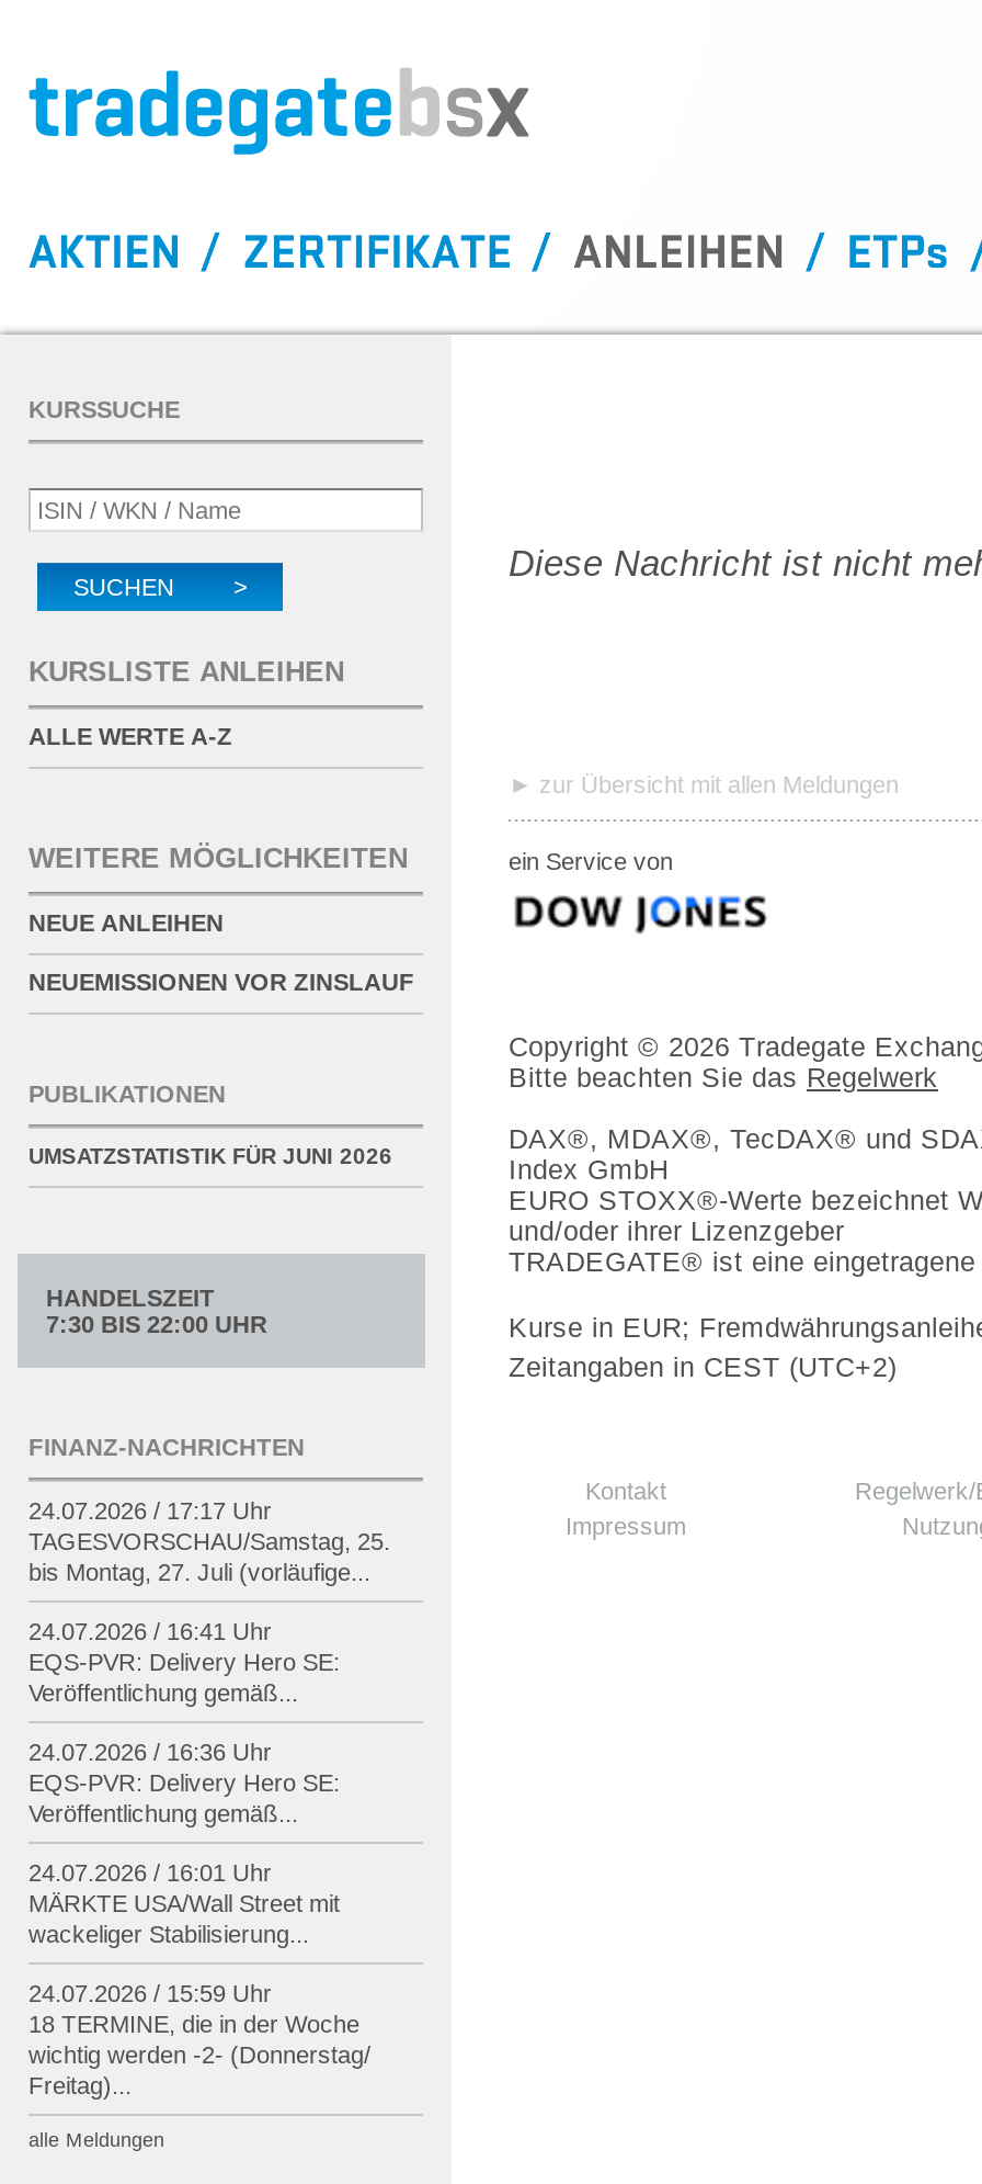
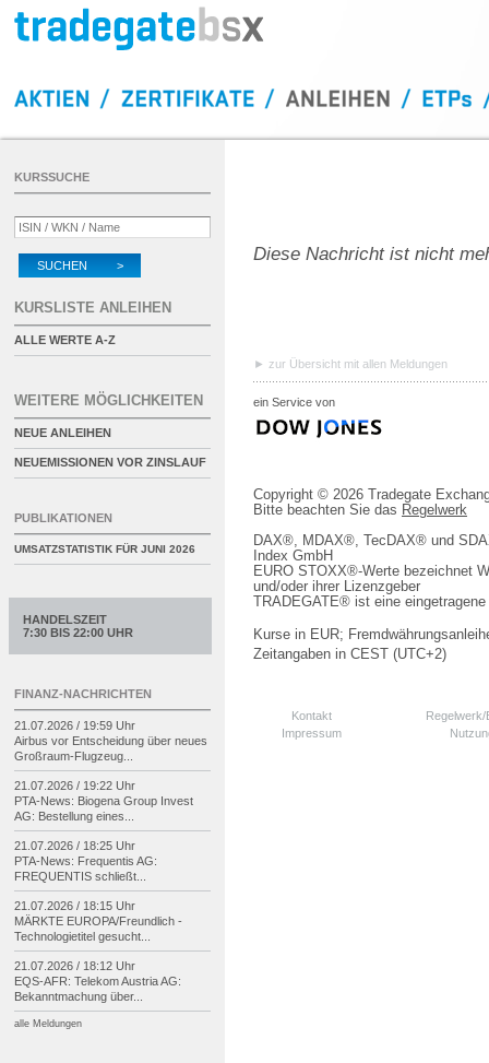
- 24.07.2026 / 17:17 Uhr
- TAGESVORSCHAU/Samstag, 25.
- bis Montag, 27. Juli (vorläufige...
+ 21.07.2026 / 19:59 Uhr
+ Airbus vor Entscheidung über neues
+ Großraum-Flugzeug...

- 24.07.2026 / 16:41 Uhr
- EQS-PVR: Delivery Hero SE:
- Veröffentlichung gemäß...
+ 21.07.2026 / 19:22 Uhr
+ PTA-News: Biogena Group Invest
+ AG: Bestellung eines...

- 24.07.2026 / 16:36 Uhr
- EQS-PVR: Delivery Hero SE:
- Veröffentlichung gemäß...
+ 21.07.2026 / 18:25 Uhr
+ PTA-News: Frequentis AG:
+ FREQUENTIS schließt...

- 24.07.2026 / 16:01 Uhr
- MÄRKTE USA/Wall Street mit
- wackeliger Stabilisierung...
+ 21.07.2026 / 18:15 Uhr
+ MÄRKTE EUROPA/Freundlich -
+ Technologietitel gesucht...

- 24.07.2026 / 15:59 Uhr
- 18 TERMINE, die in der Woche
- wichtig werden -2- (Donnerstag/
- Freitag)...
+ 21.07.2026 / 18:12 Uhr
+ EQS-AFR: Telekom Austria AG:
+ Bekanntmachung über...
